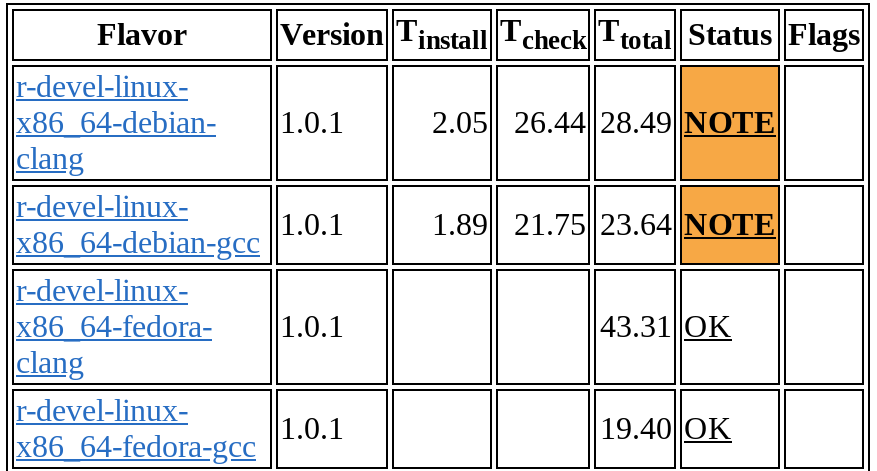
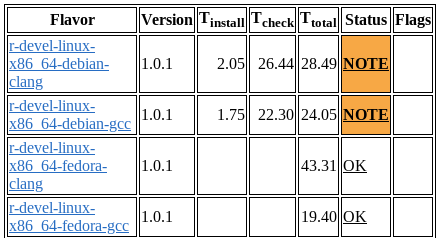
- 1.89
+ 1.75

- 21.75 23.64 NOTE
+ 22.30 24.05 NOTE
